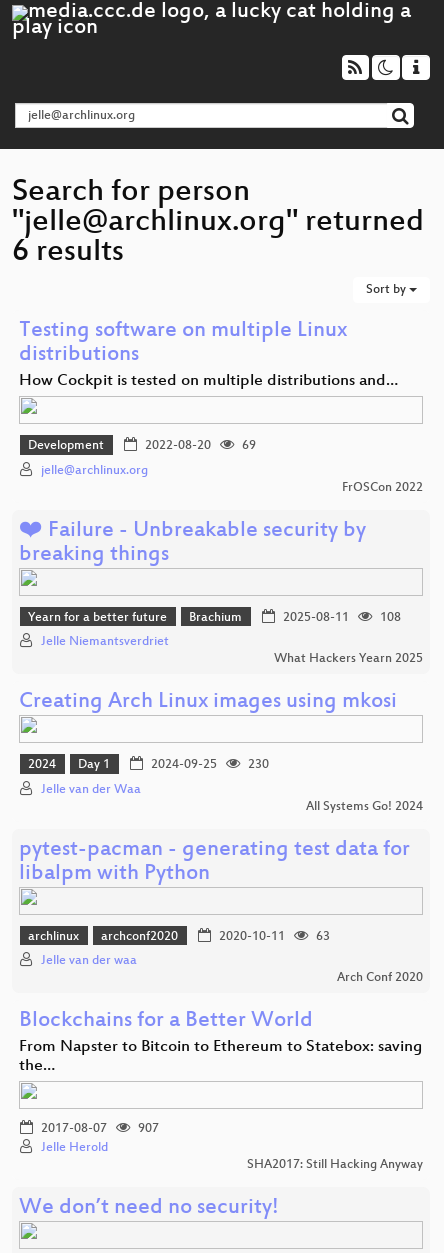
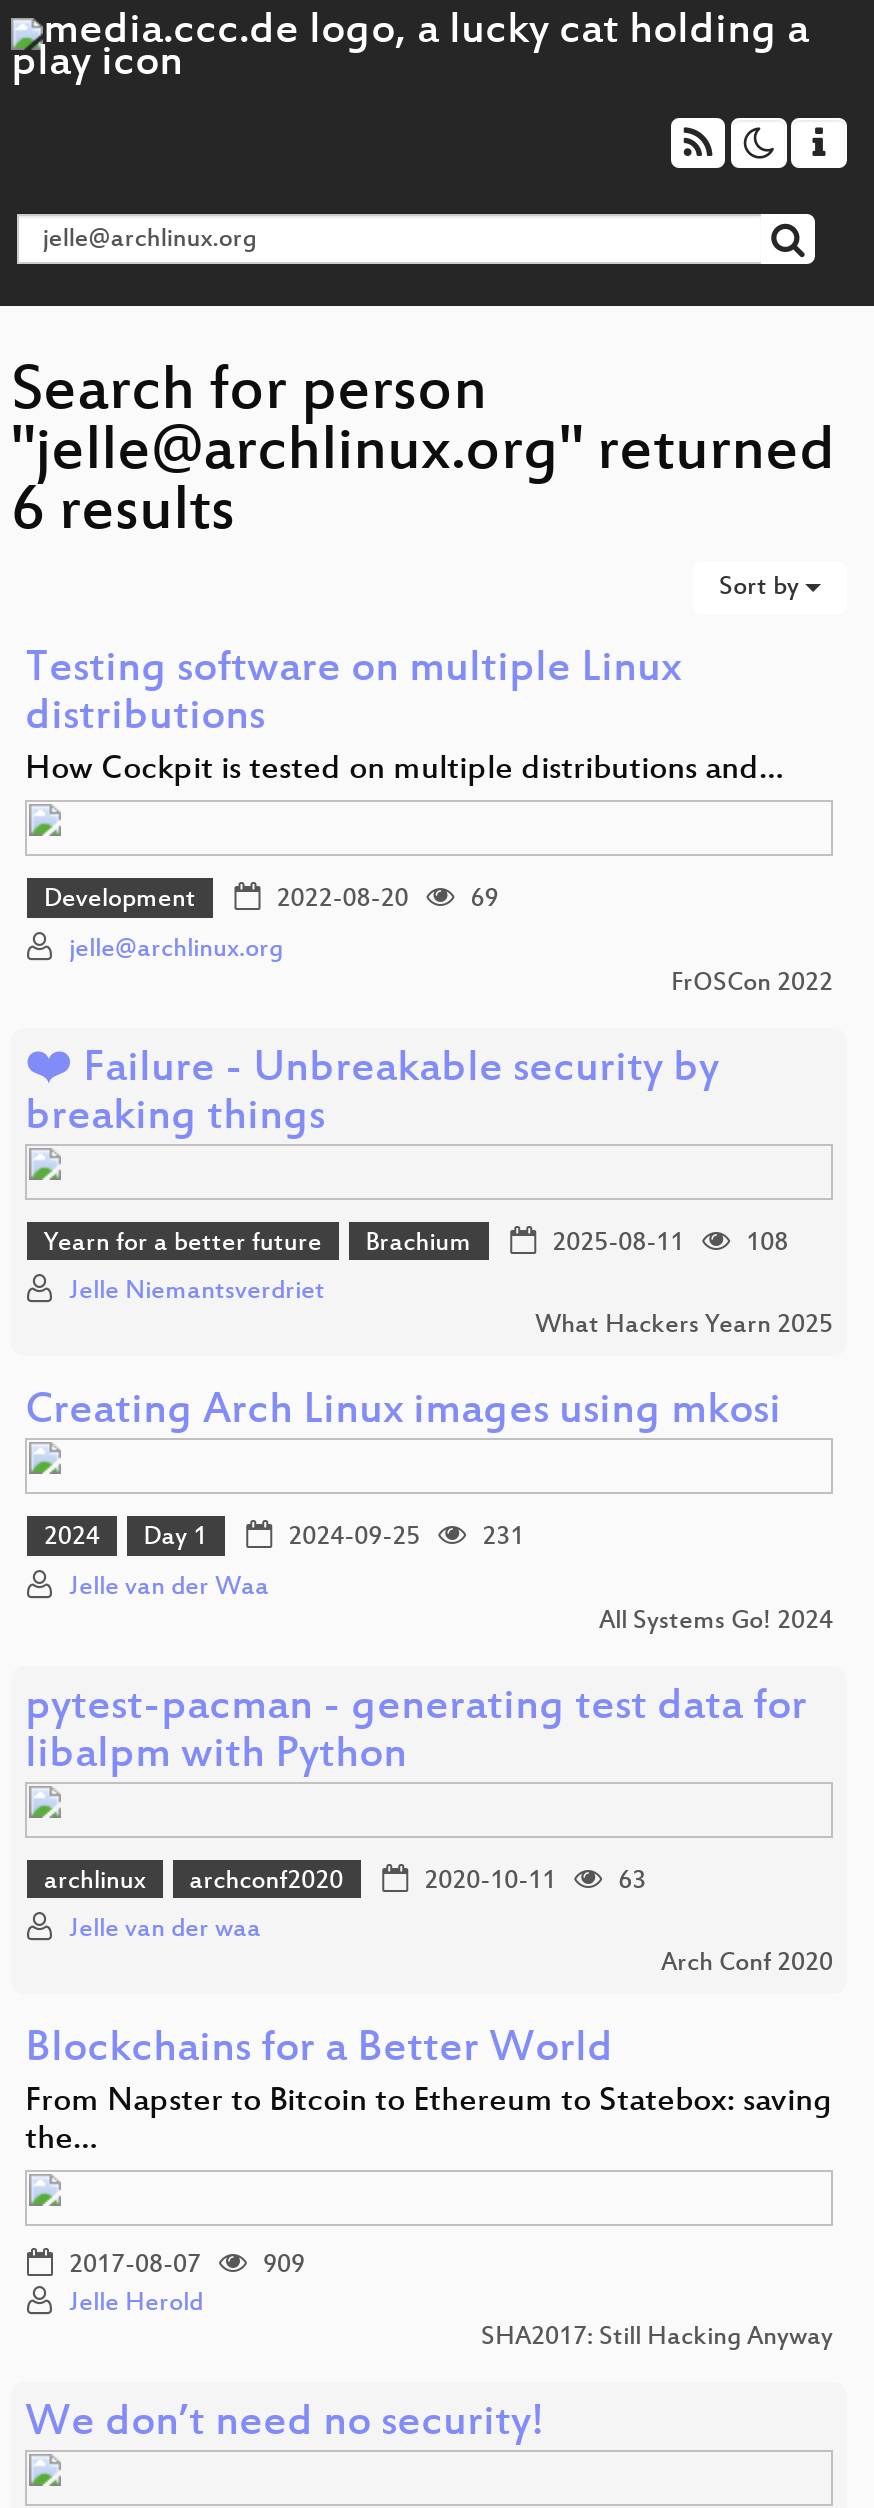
- 2024-09-25 230
+ 2024-09-25 231

- 2017-08-07 907
+ 2017-08-07 909
